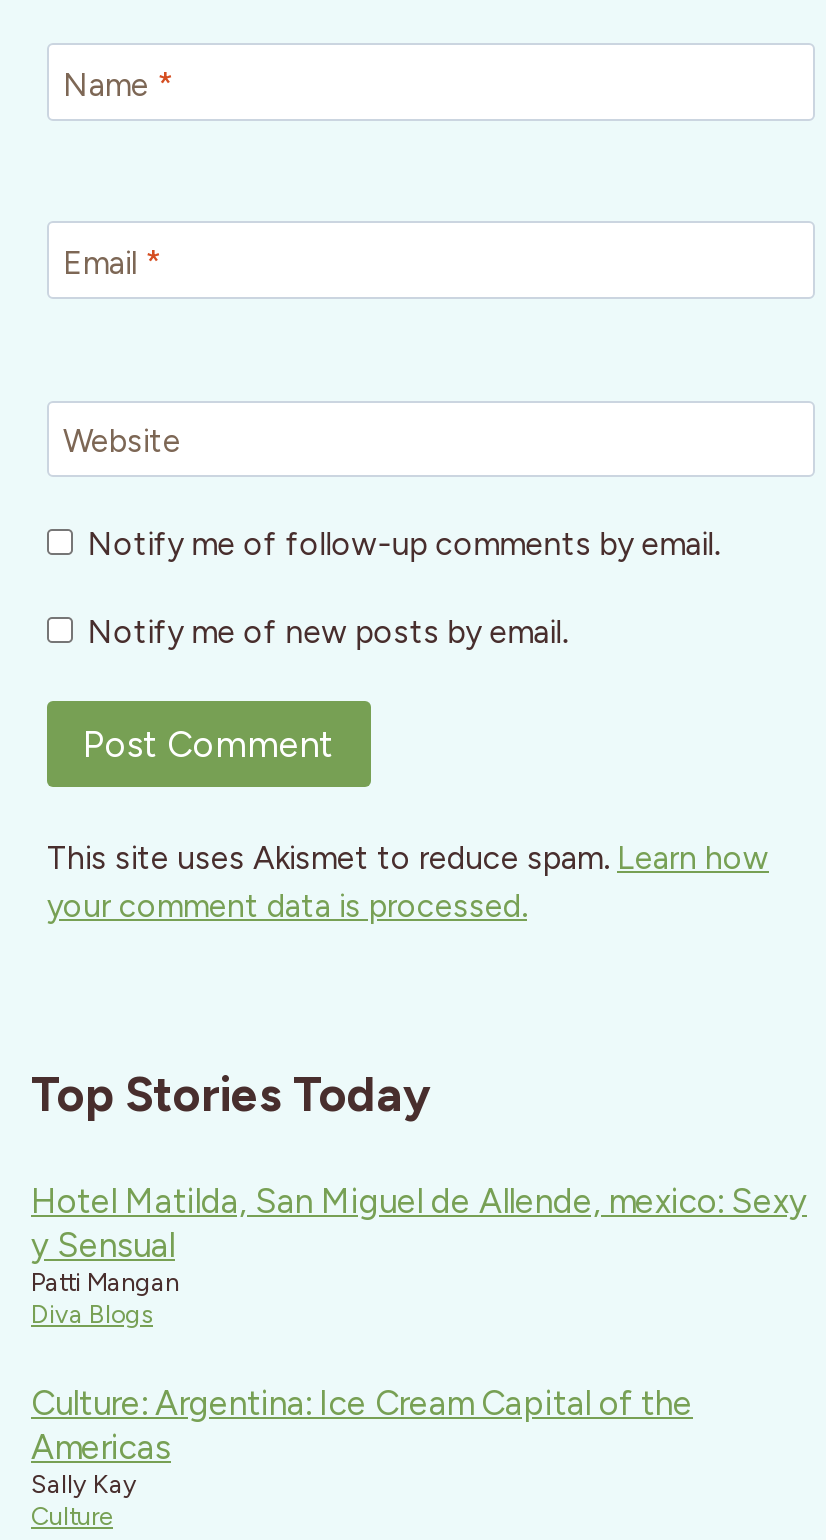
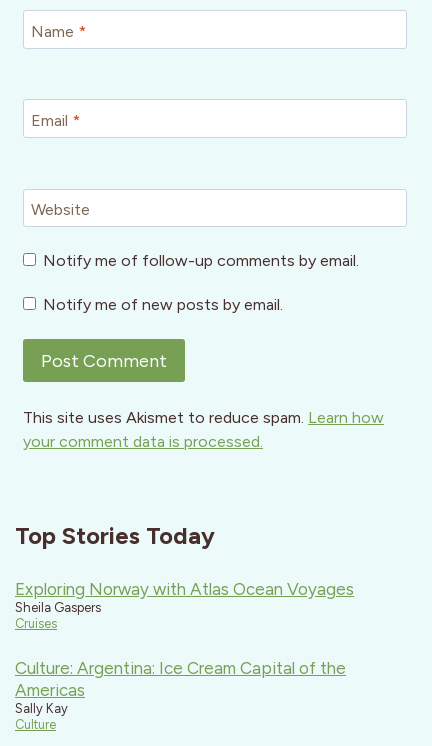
- Hotel Matilda, San Miguel de Allende, mexico: Sexy
- y Sensual
- Patti Mangan
- Diva Blogs
+ Exploring Norway with Atlas Ocean Voyages
+ Sheila Gaspers
+ Cruises
